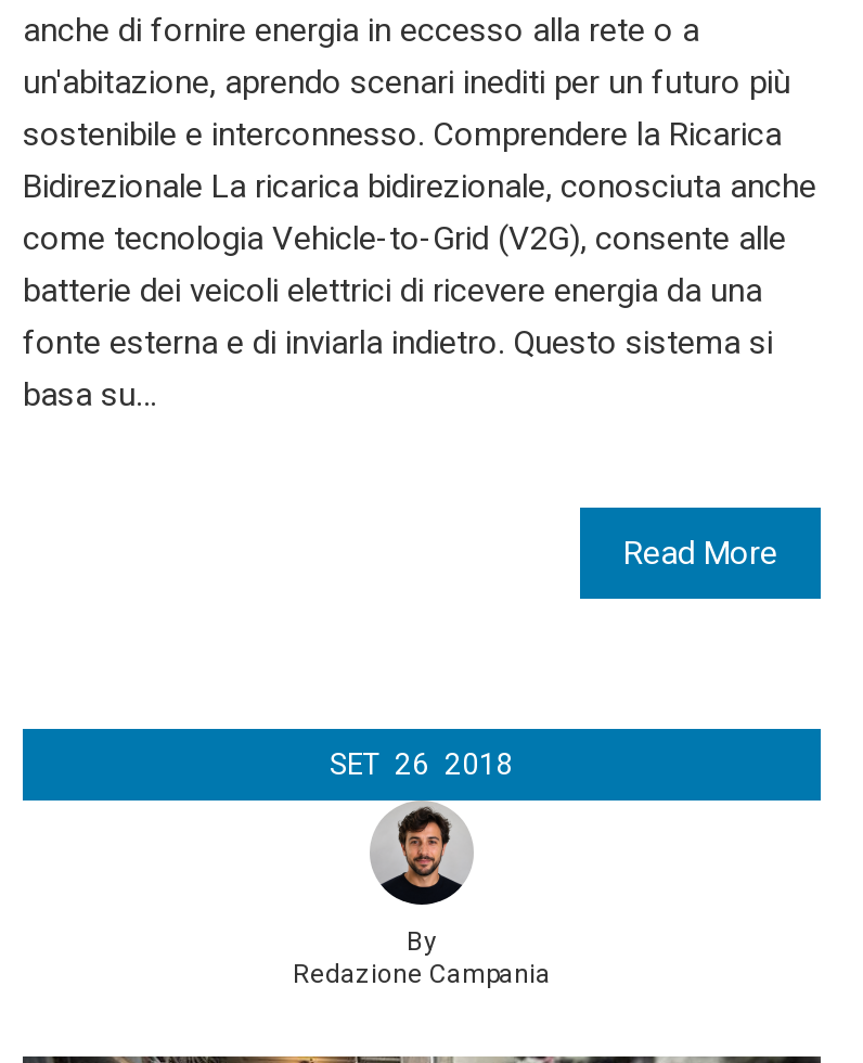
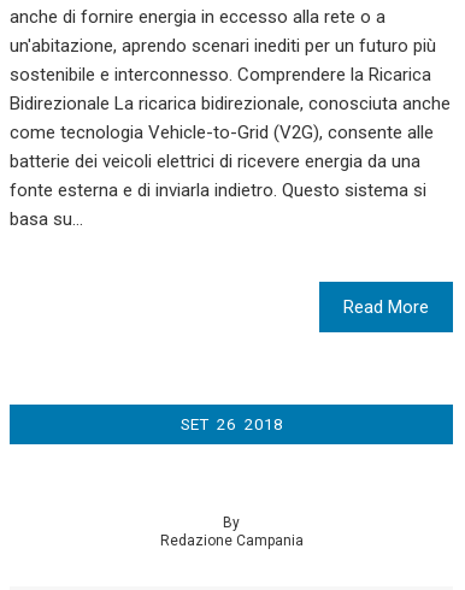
- [image]
